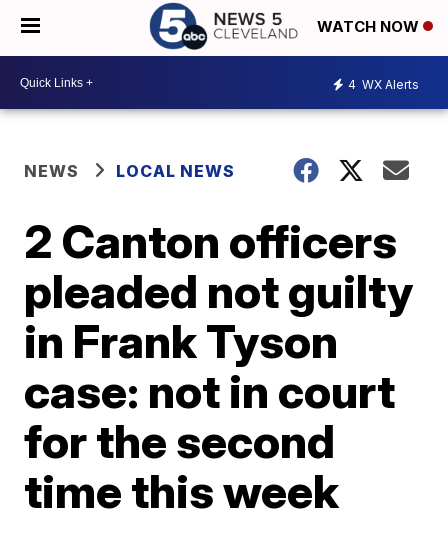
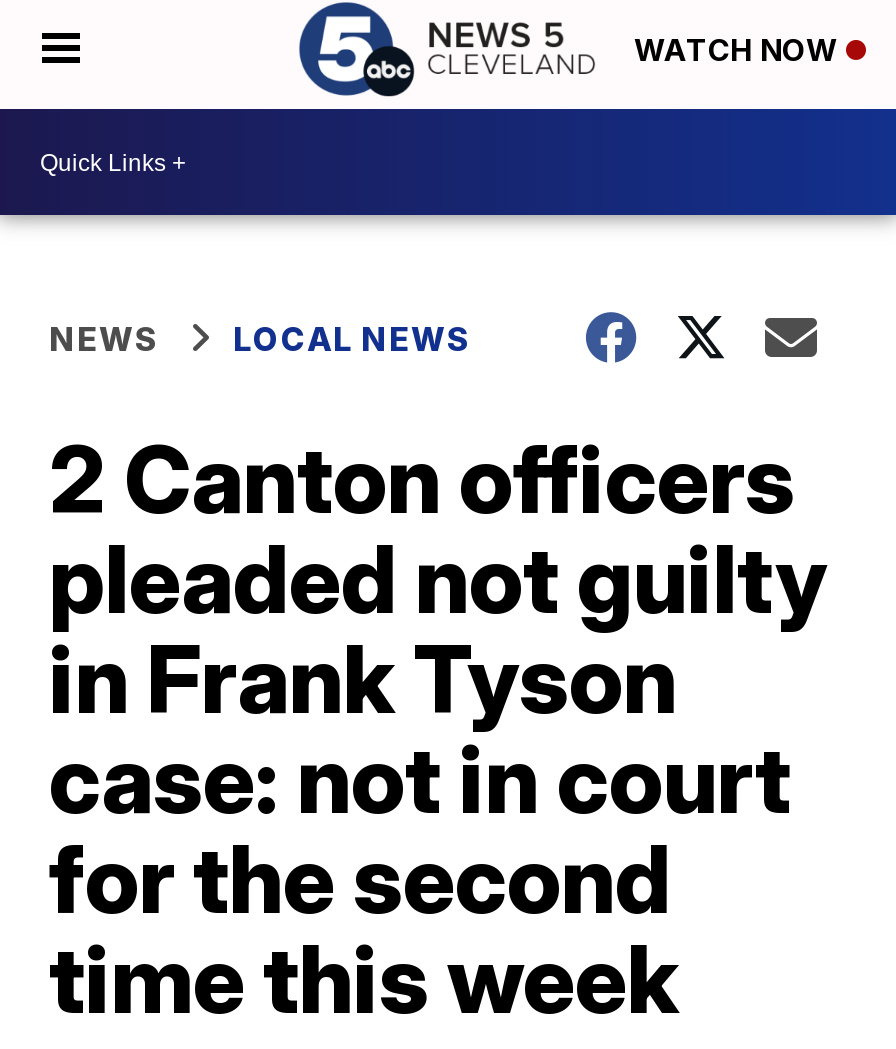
- 4 WX Alerts
